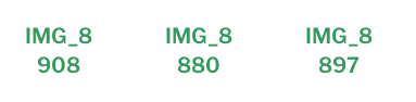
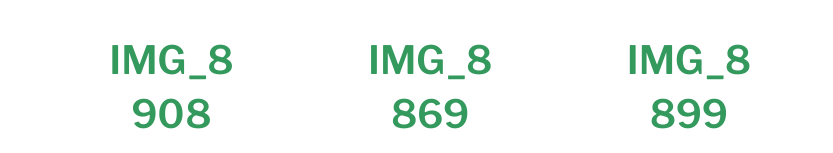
- 880
+ 869

- 897
+ 899
